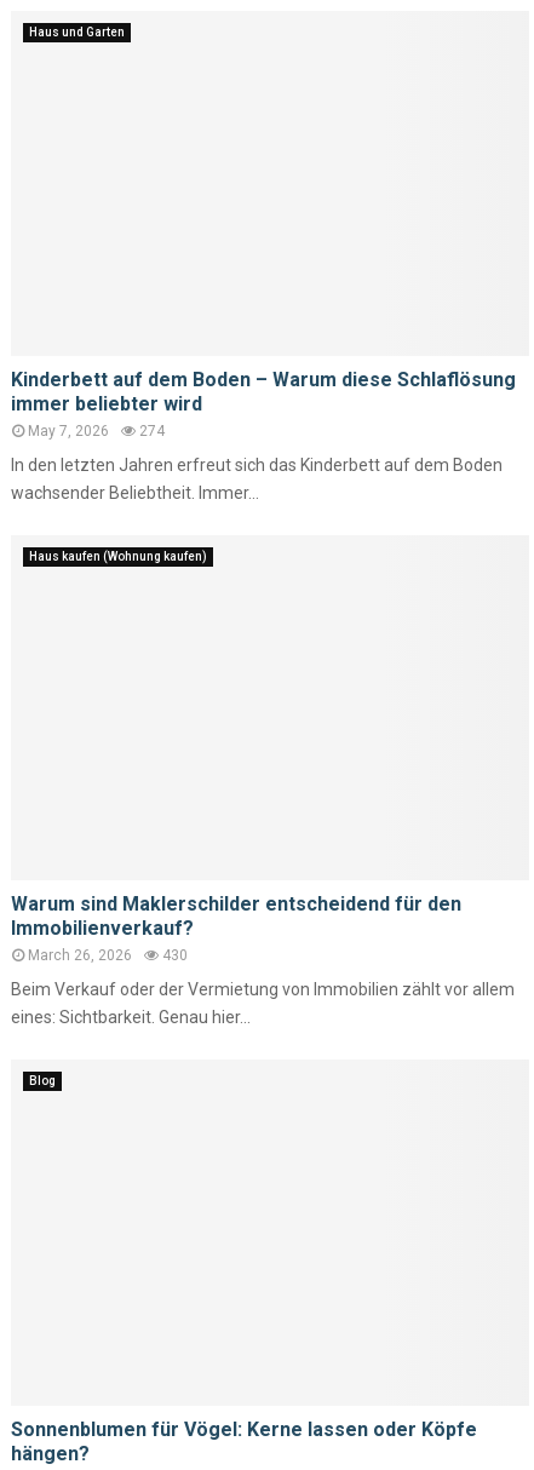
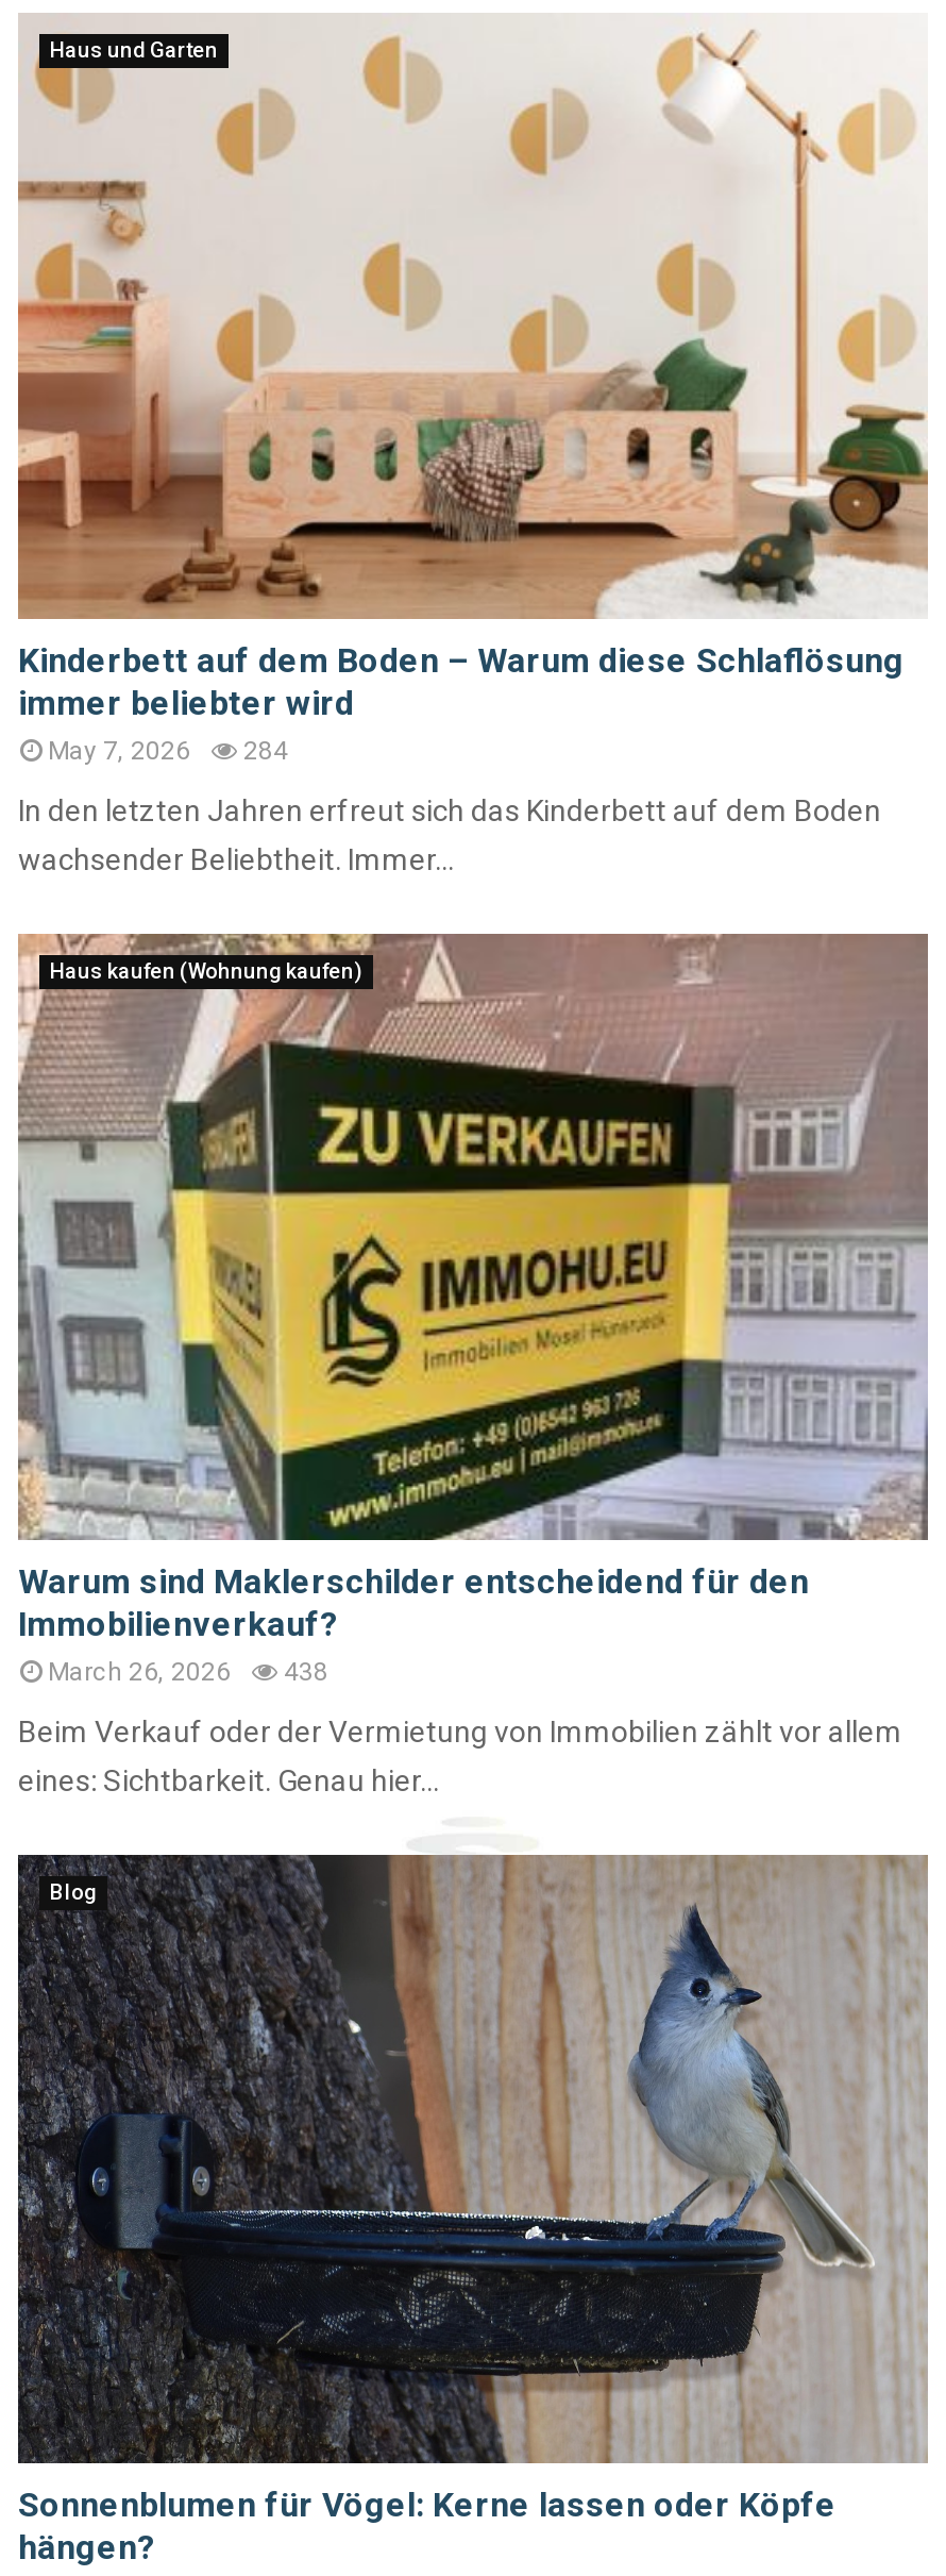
+ [image]

- May 7, 2026 274
+ May 7, 2026 284

+ [image]

- March 26, 2026 430
+ March 26, 2026 438

+ [image]
